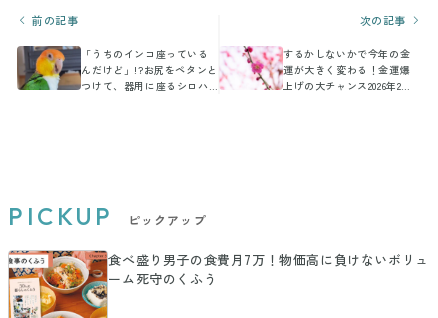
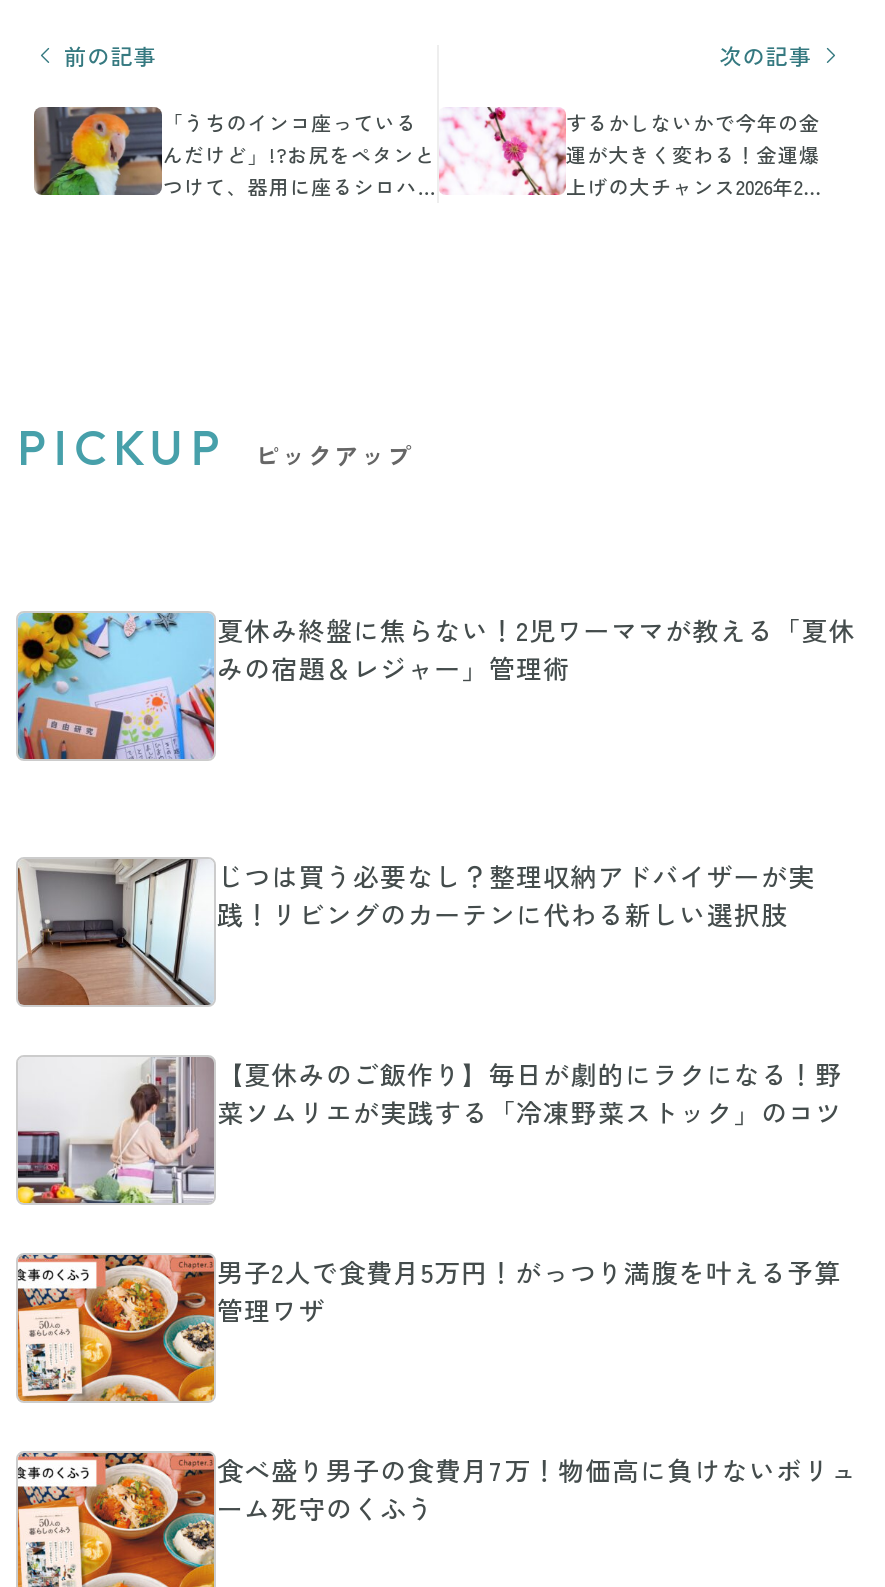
+ [image]
+ 夏休み終盤に焦らない！2児ワーママが教える「夏休
+ みの宿題＆レジャー」管理術

+ [image]
+ じつは買う必要なし？整理収納アドバイザーが実
+ 践！リビングのカーテンに代わる新しい選択肢

+ [image]
+ 【夏休みのご飯作り】毎日が劇的にラクになる！野
+ 菜ソムリエが実践する「冷凍野菜ストック」のコツ

+ [image]
+ 男子2人で食費月5万円！がっつり満腹を叶える予算
+ 管理ワザ
